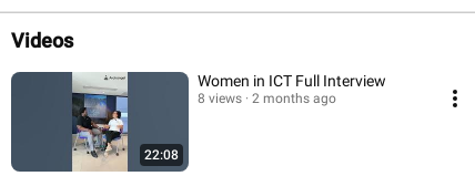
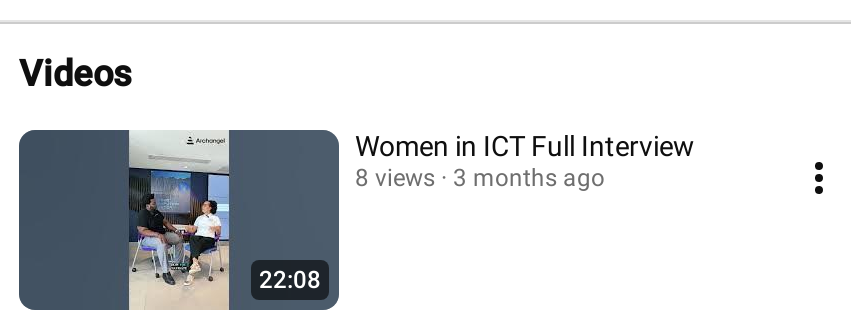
- 8 views 2 months ago
+ 8 views 3 months ago
